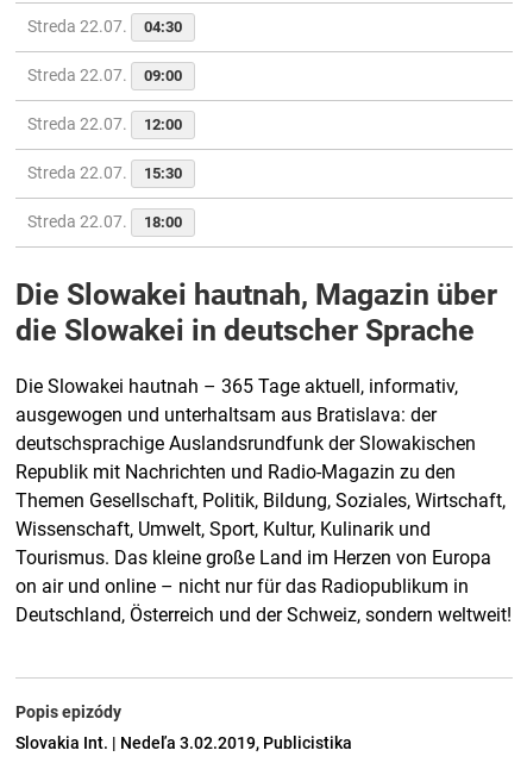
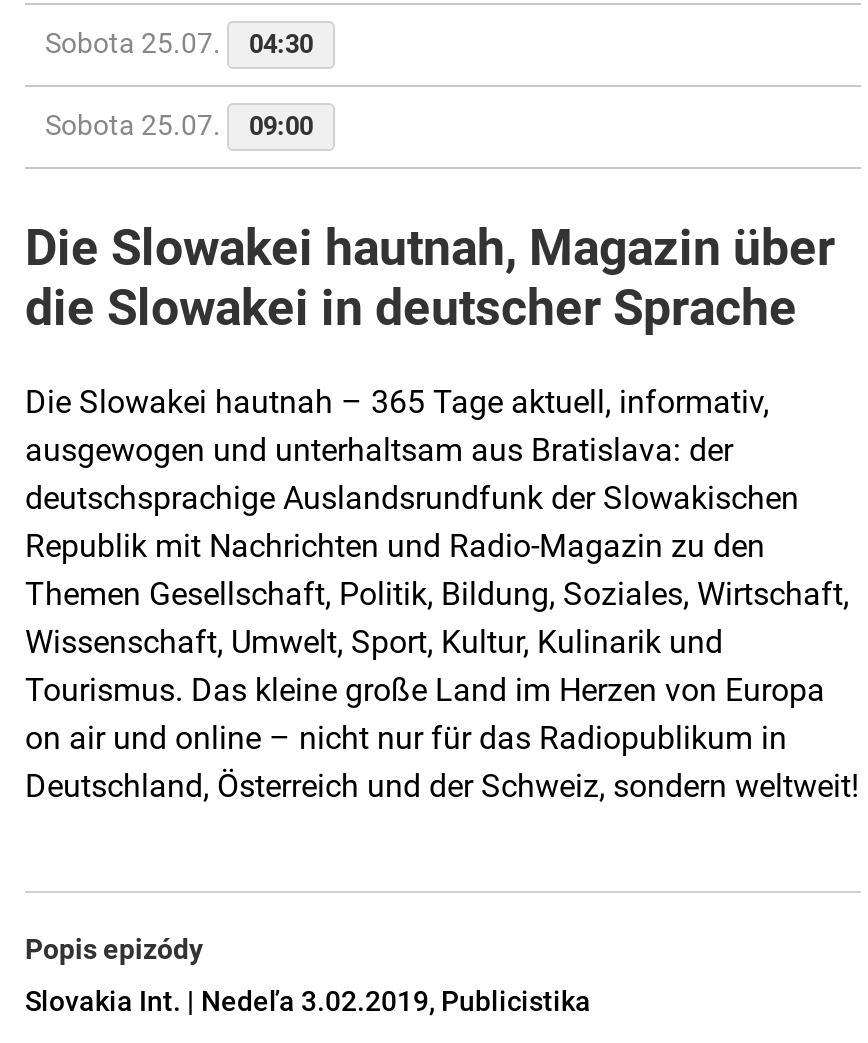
- Streda 22.07. 04:30
+ Sobota 25.07. 04:30

- Streda 22.07. 09:00
+ Sobota 25.07. 09:00

- Streda 22.07.
- 12:00
- Streda 22.07.
- 15:30
- Streda 22.07.
- 18:00
